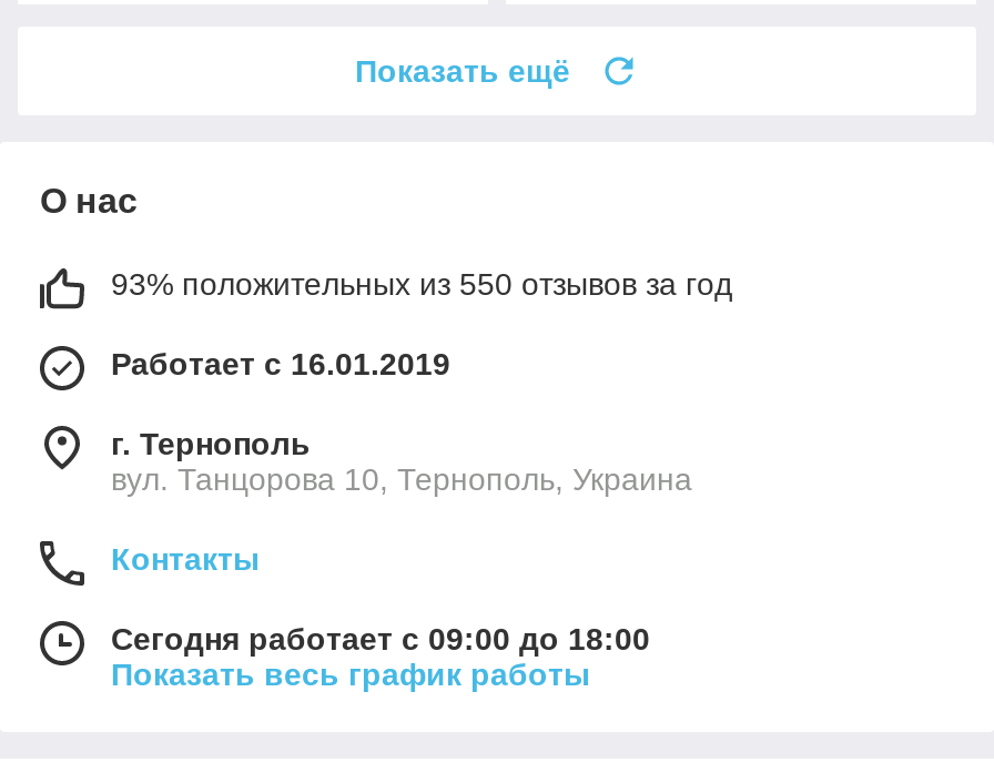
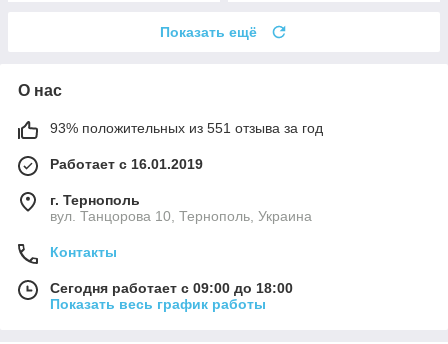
- 93% положительных из 550 отзывов за год
+ 93% положительных из 551 отзыва за год
